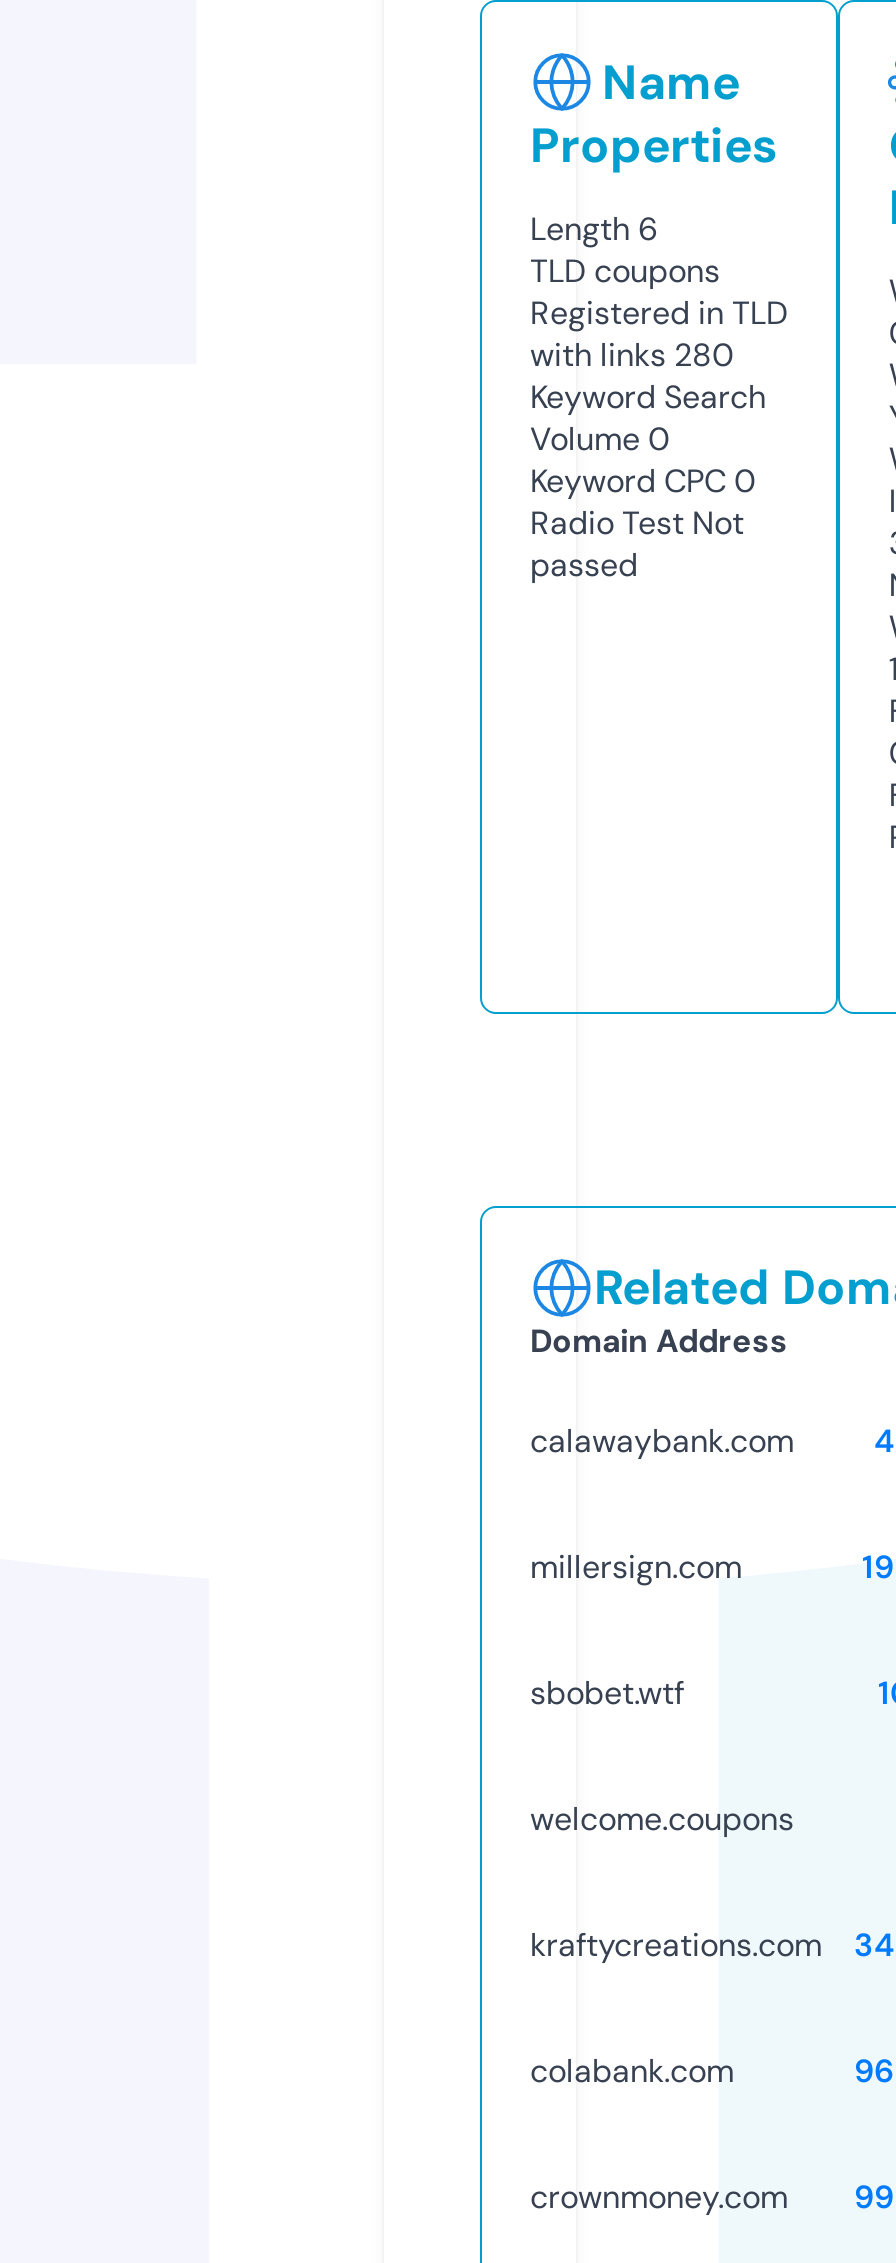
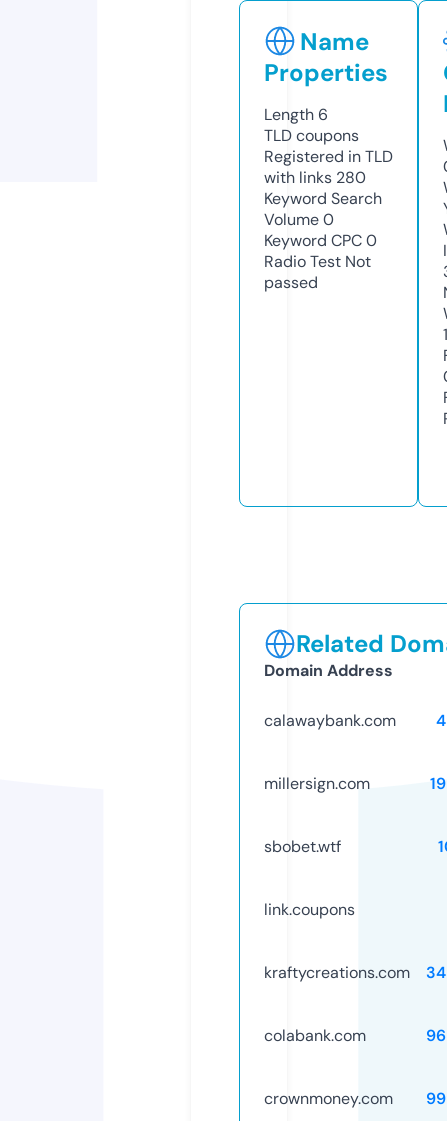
- welcome.coupons
+ link.coupons
